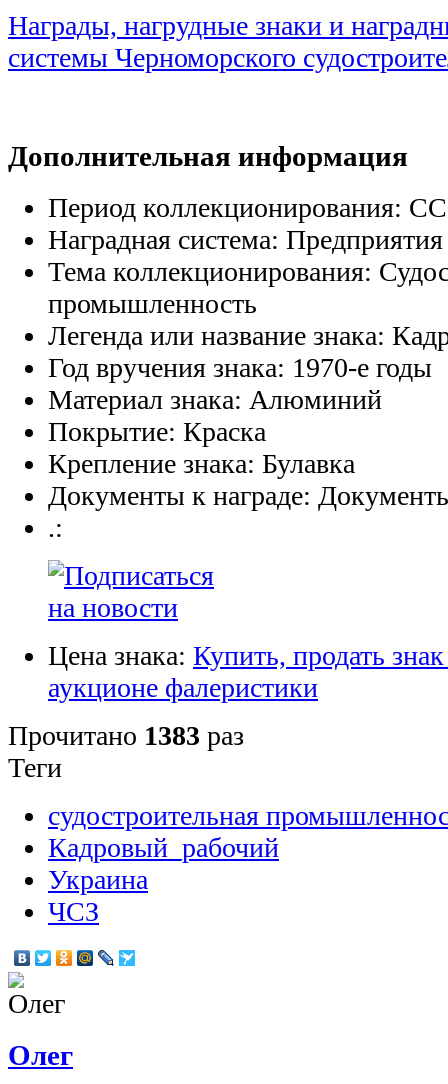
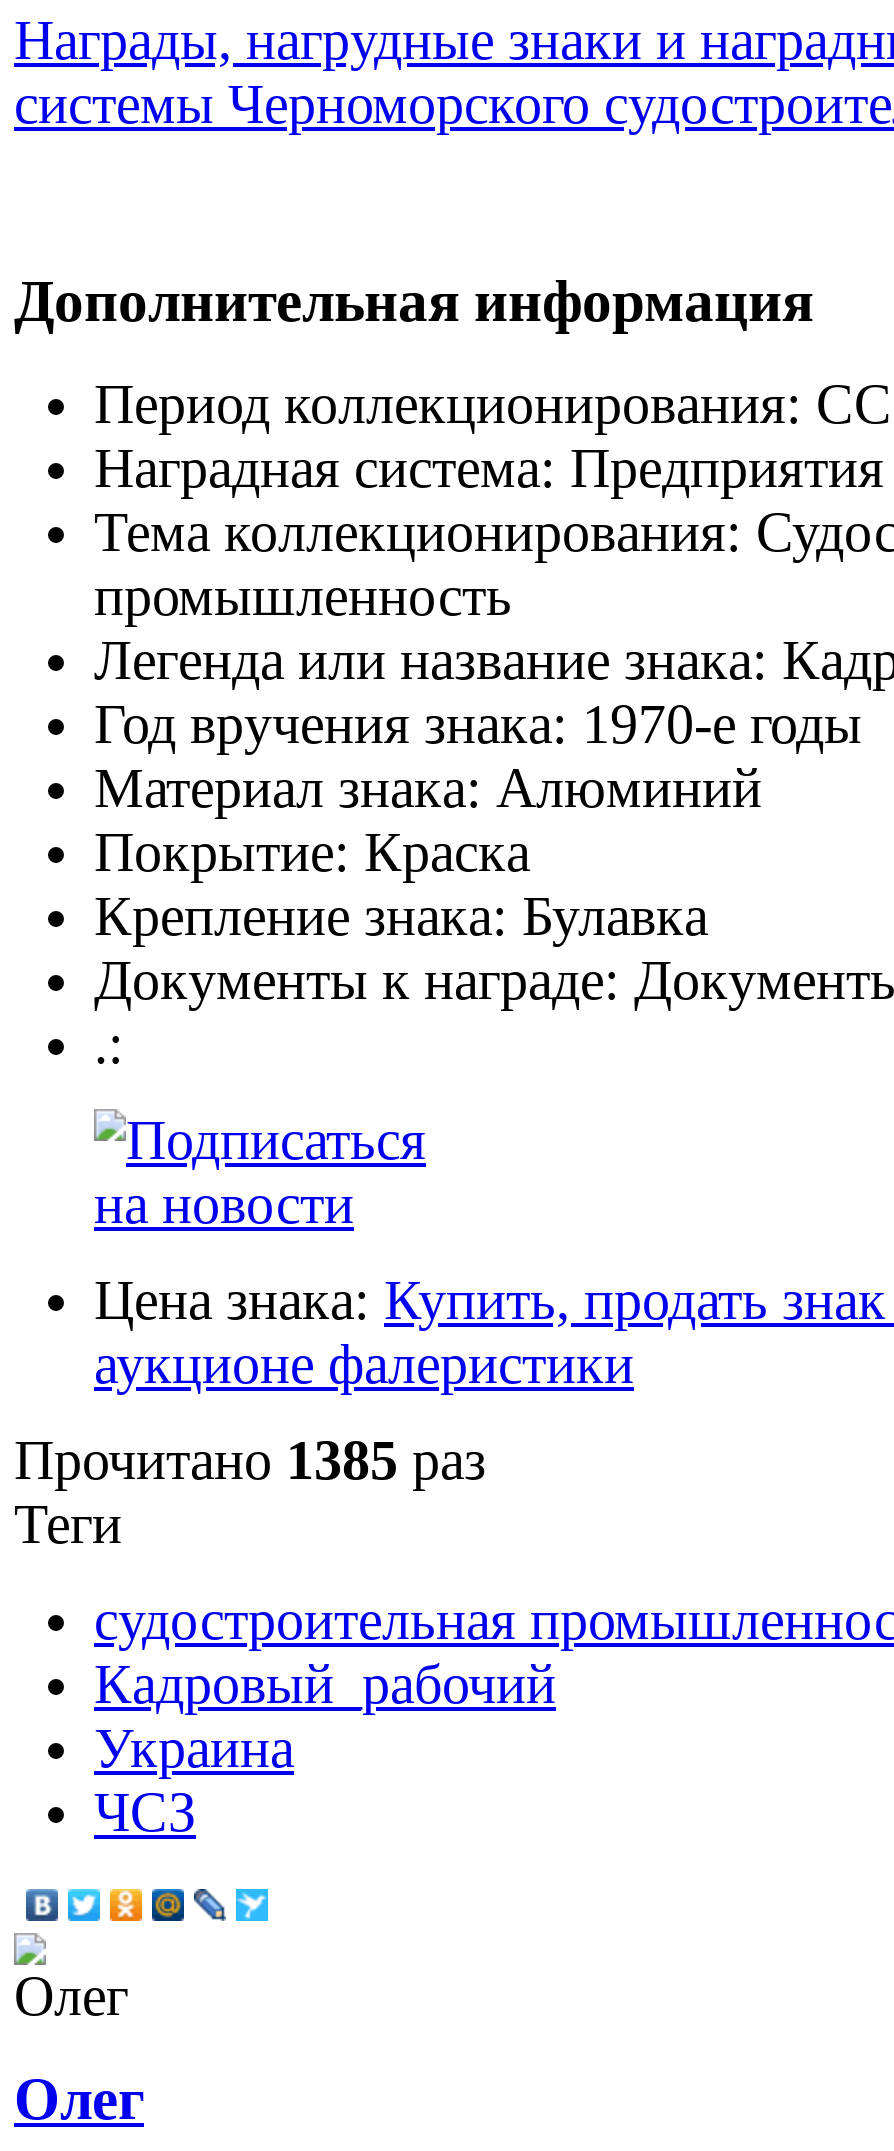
- Прочитано 1383 раз
+ Прочитано 1385 раз
